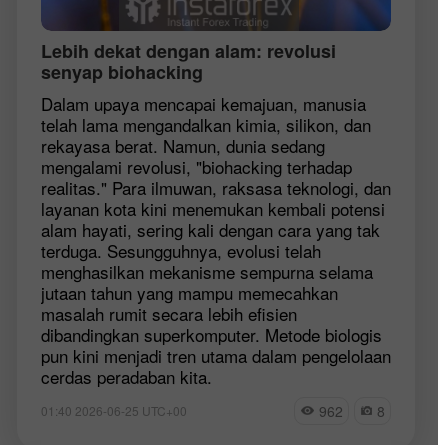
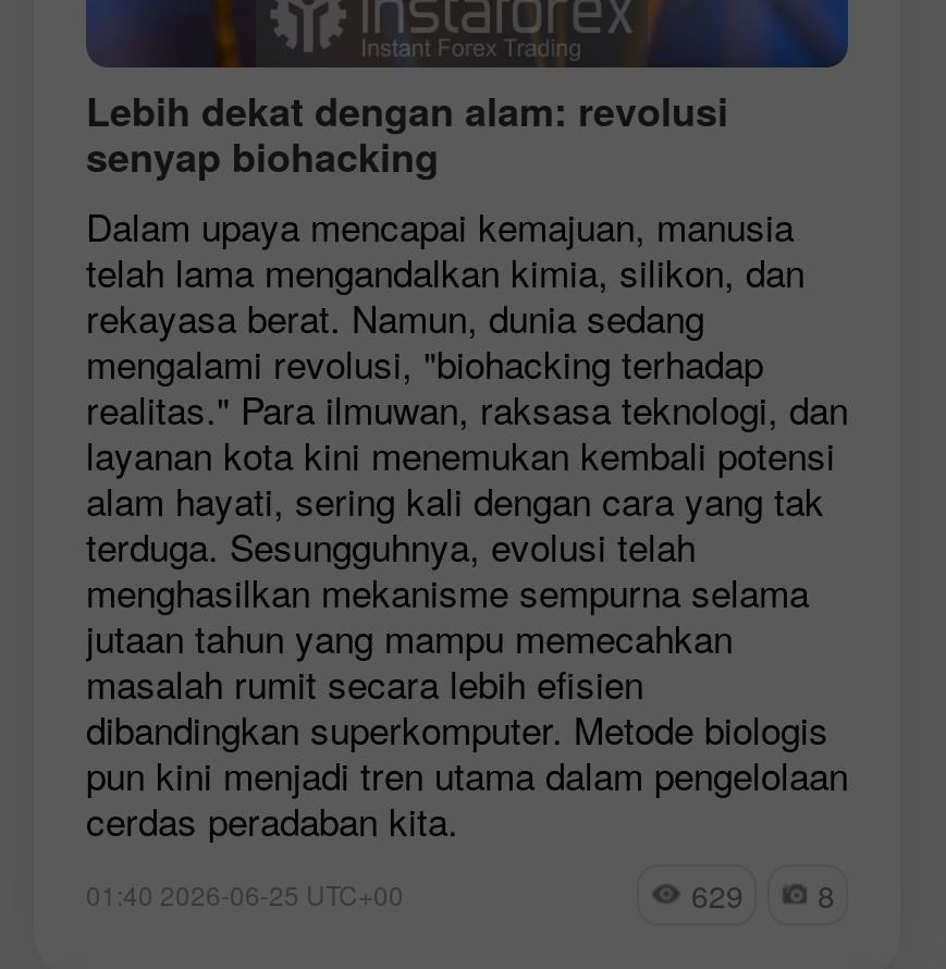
- 962 8
+ 629 8
